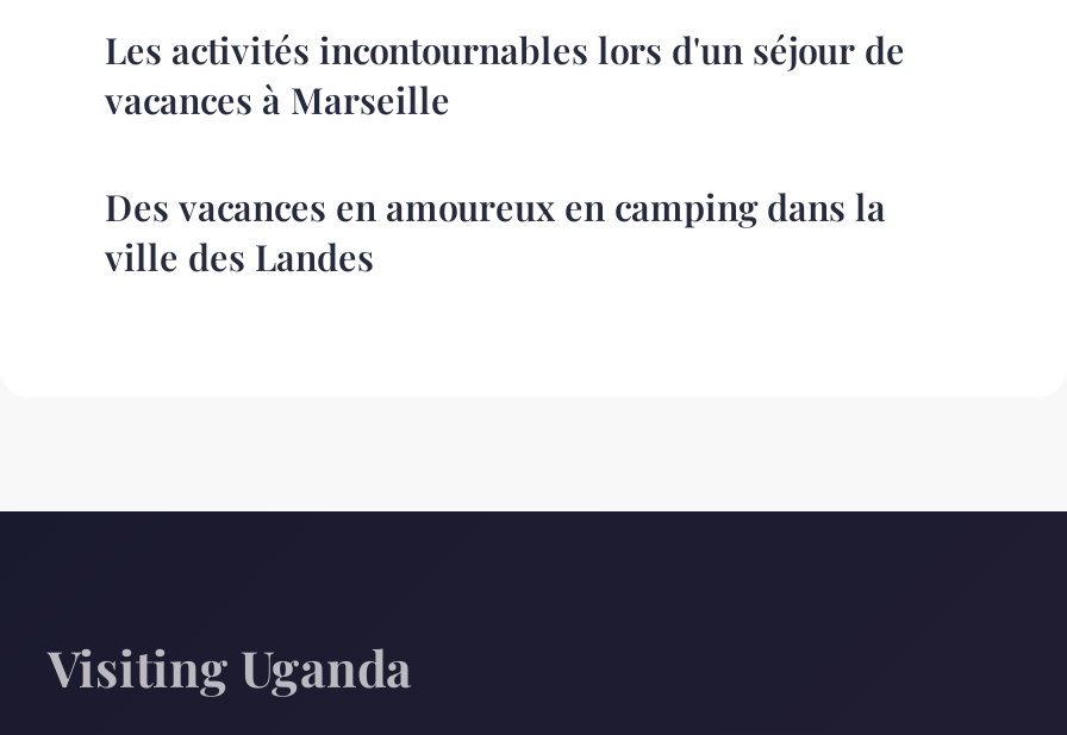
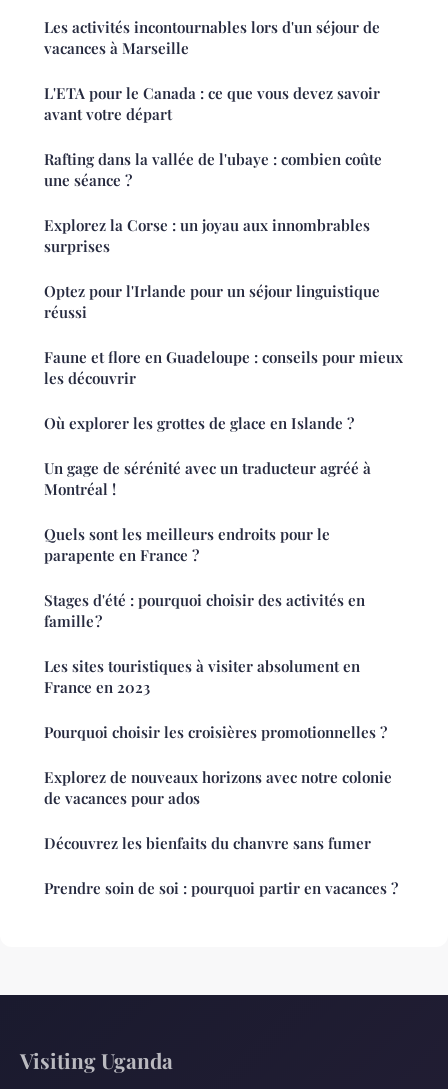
- Des vacances en amoureux en camping dans la
- ville des Landes
+ L'ETA pour le Canada : ce que vous devez savoir
+ avant votre départ
+ Rafting dans la vallée de l'ubaye : combien coûte
+ une séance ?
+ Explorez la Corse : un joyau aux innombrables
+ surprises
+ Optez pour l'Irlande pour un séjour linguistique
+ réussi
+ Faune et flore en Guadeloupe : conseils pour mieux
+ les découvrir
+ Où explorer les grottes de glace en Islande ?
+ Un gage de sérénité avec un traducteur agréé à
+ Montréal !
+ Quels sont les meilleurs endroits pour le
+ parapente en France ?
+ Stages d'été : pourquoi choisir des activités en
+ famille ?
+ Les sites touristiques à visiter absolument en
+ France en 2023
+ Pourquoi choisir les croisières promotionnelles ?
+ Explorez de nouveaux horizons avec notre colonie
+ de vacances pour ados
+ Découvrez les bienfaits du chanvre sans fumer
+ Prendre soin de soi : pourquoi partir en vacances ?
